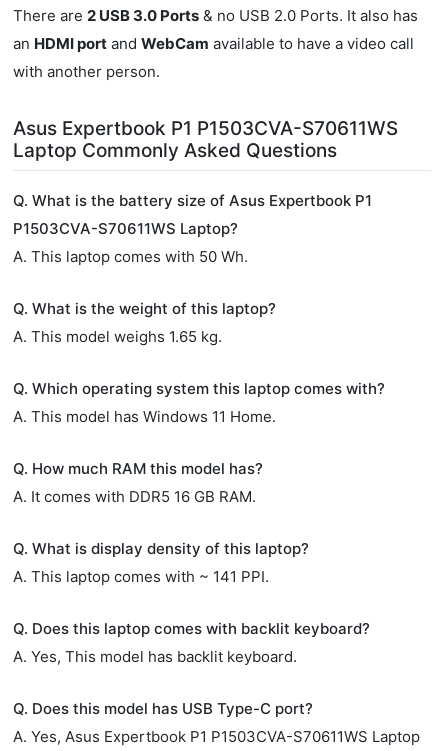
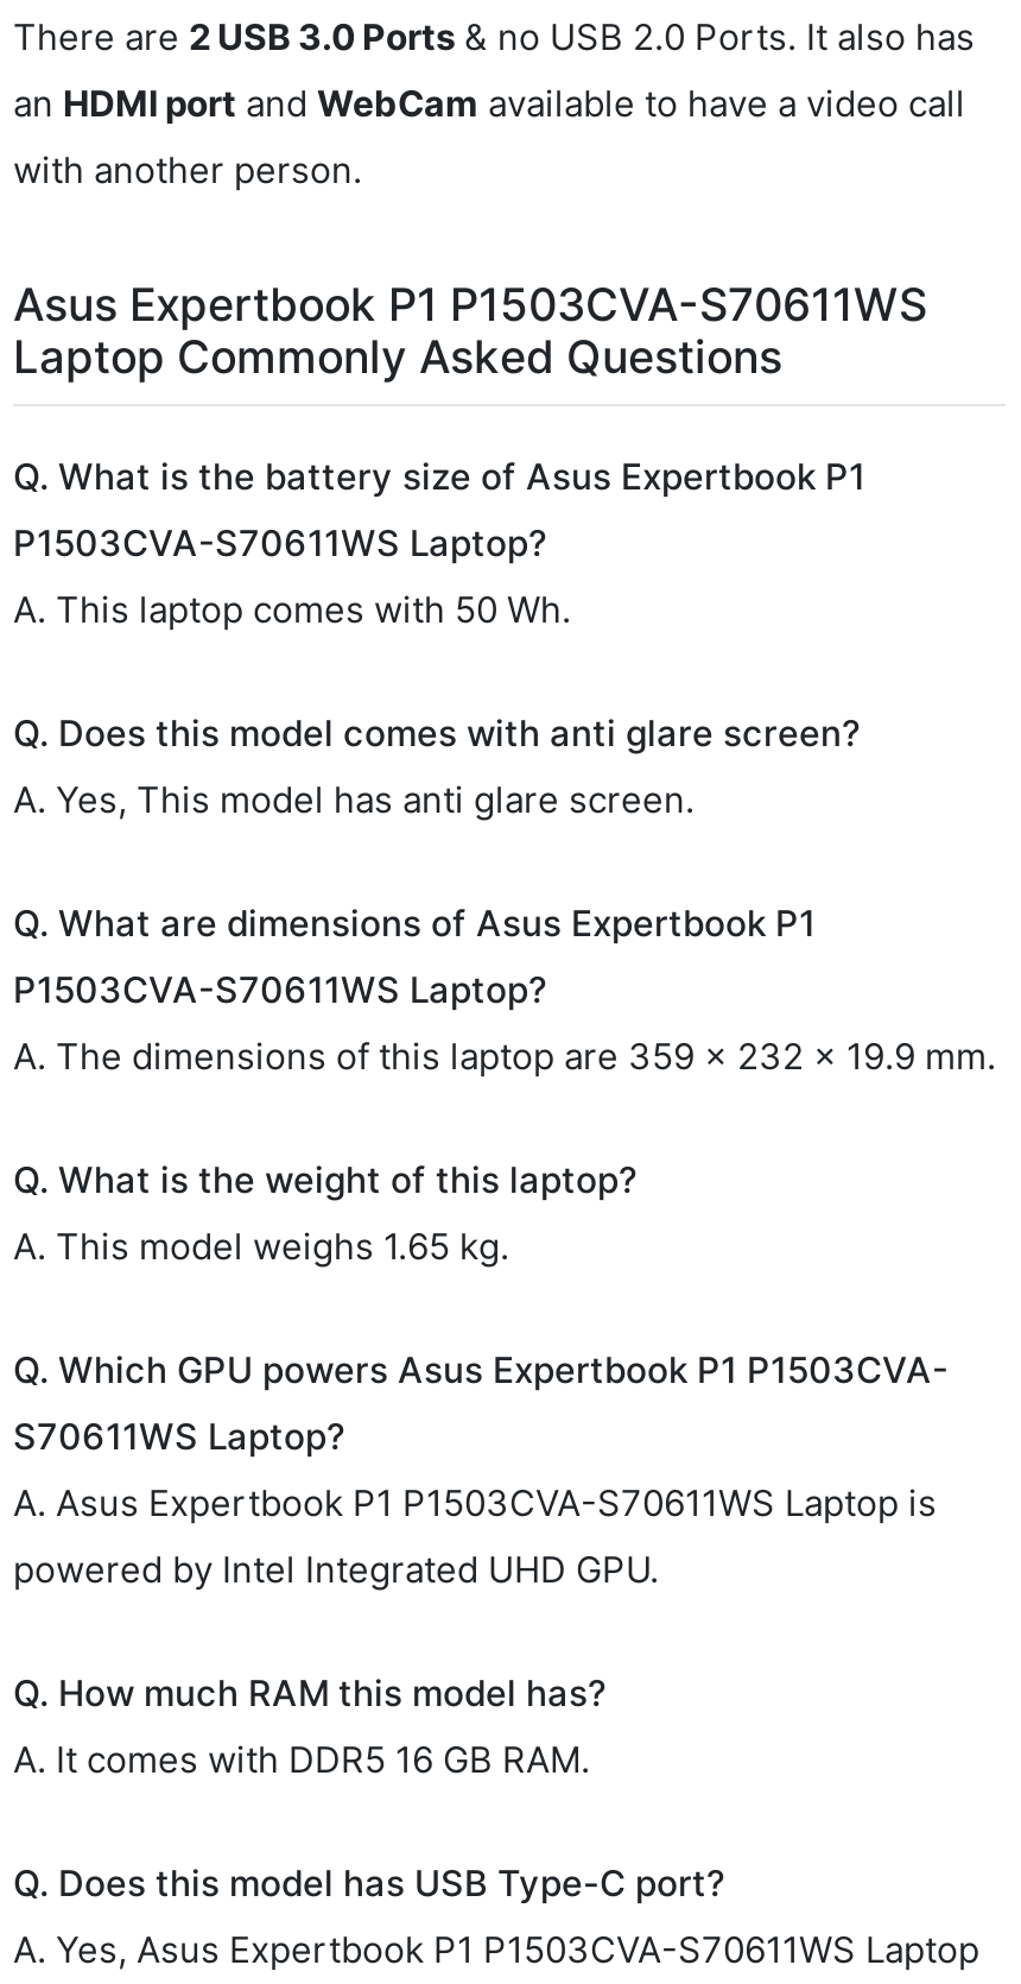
+ Q. Does this model comes with anti glare screen?
+ A. Yes, This model has anti glare screen.
+ Q. What are dimensions of Asus Expertbook P1
+ P1503CVA-S70611WS Laptop?
+ A. The dimensions of this laptop are 359 x 232 x 19.9 mm.

moved down: Q. What is the weight of this laptop? | A. This model weighs 1.65 kg.

- Q. Which operating system this laptop comes with?
- A. This model has Windows 11 Home.
+ Q. Which GPU powers Asus Expertbook P1 P1503CVA-
+ S70611WS Laptop?
+ A. Asus Expertbook P1 P1503CVA-S70611WS Laptop is
+ powered by Intel Integrated UHD GPU.

moved down: Q. How much RAM this model has? | A. It comes with DDR5 16 GB RAM.

- Q. What is display density of this laptop?
- A. This laptop comes with ~ 141 PPI.
- Q. Does this laptop comes with backlit keyboard?
- A. Yes, This model has backlit keyboard.
